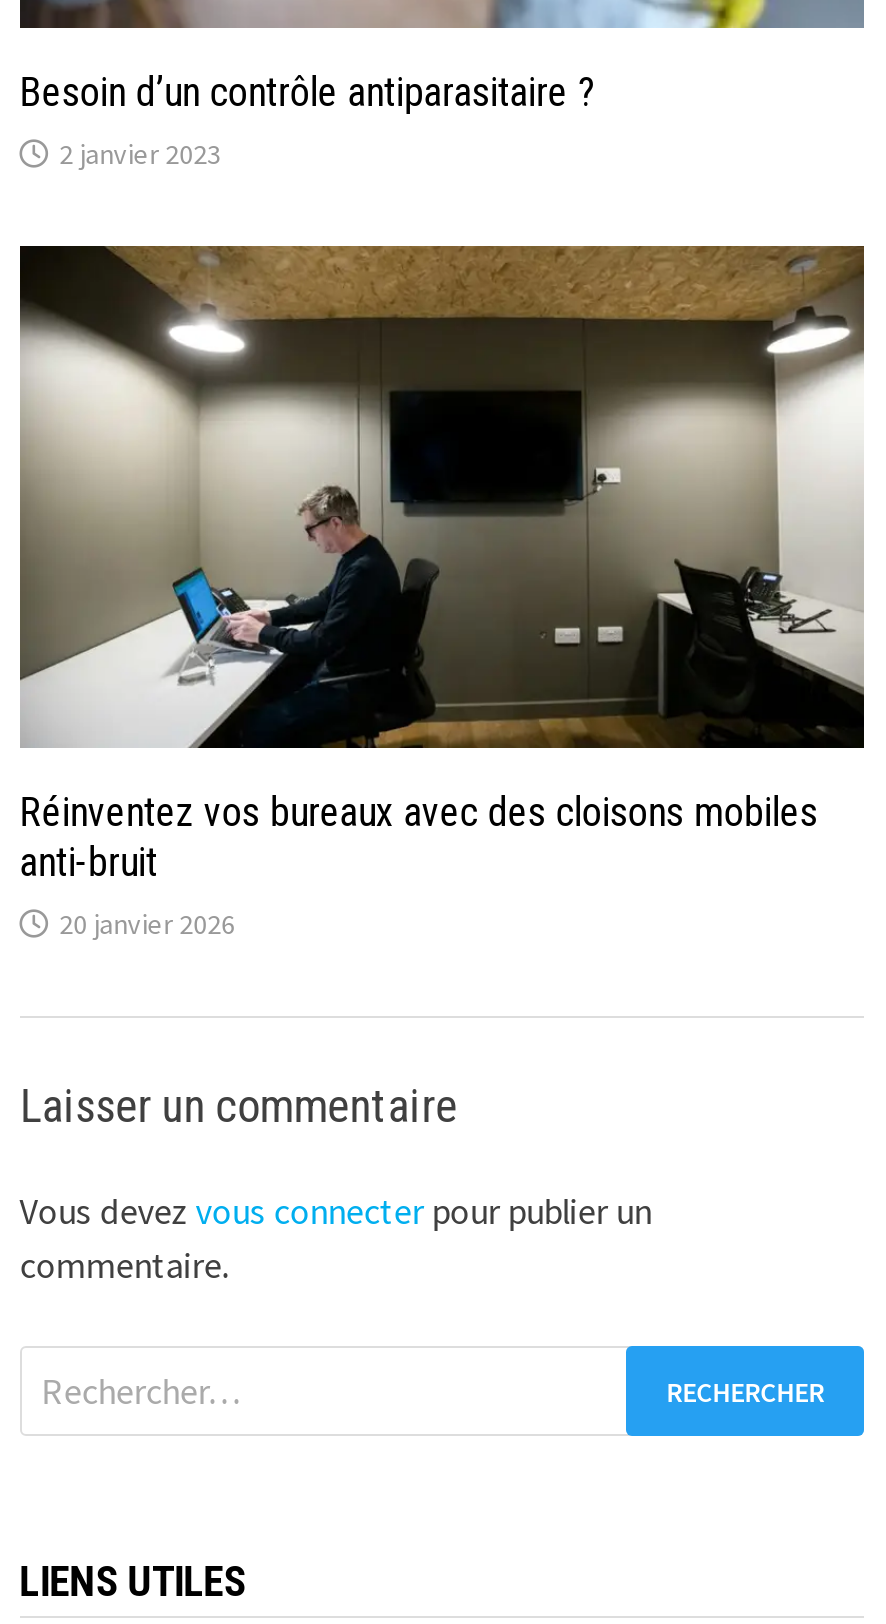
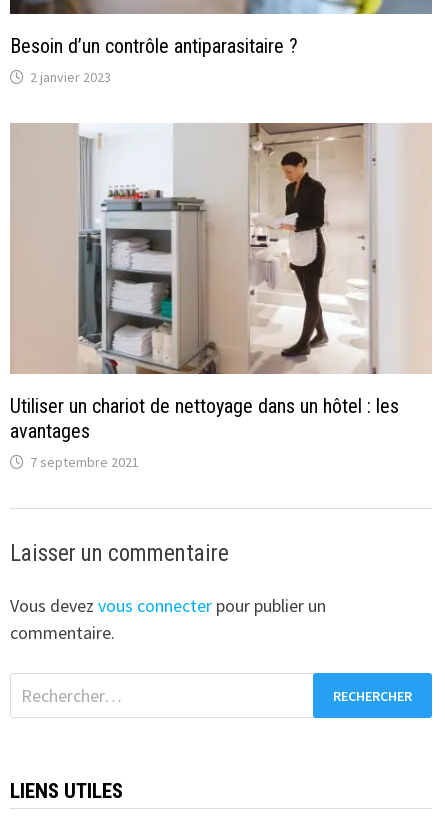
- [image]
- Réinventez vos bureaux avec des cloisons mobiles
- anti-bruit
- 20 janvier 2026
+ [image]
+ Utiliser un chariot de nettoyage dans un hôtel : les
+ avantages
+ 7 septembre 2021
